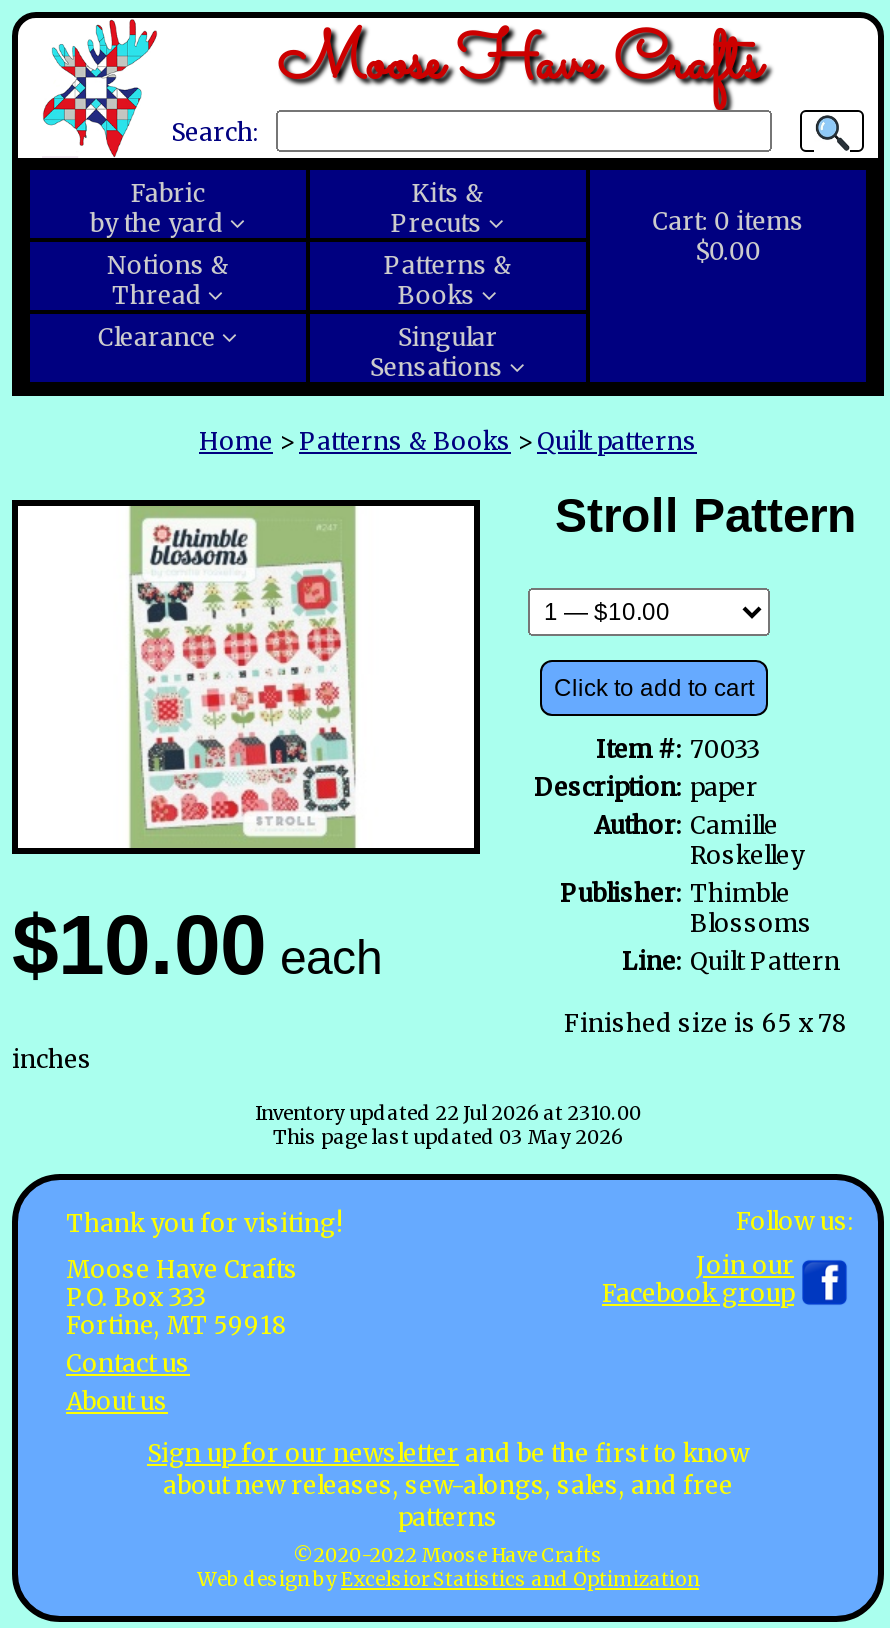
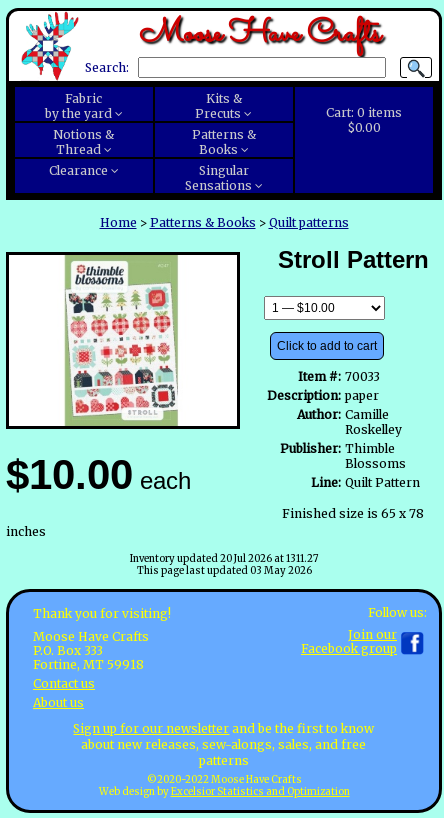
- Inventory updated 22 Jul 2026 at 2310.00
+ Inventory updated 20 Jul 2026 at 1311.27
